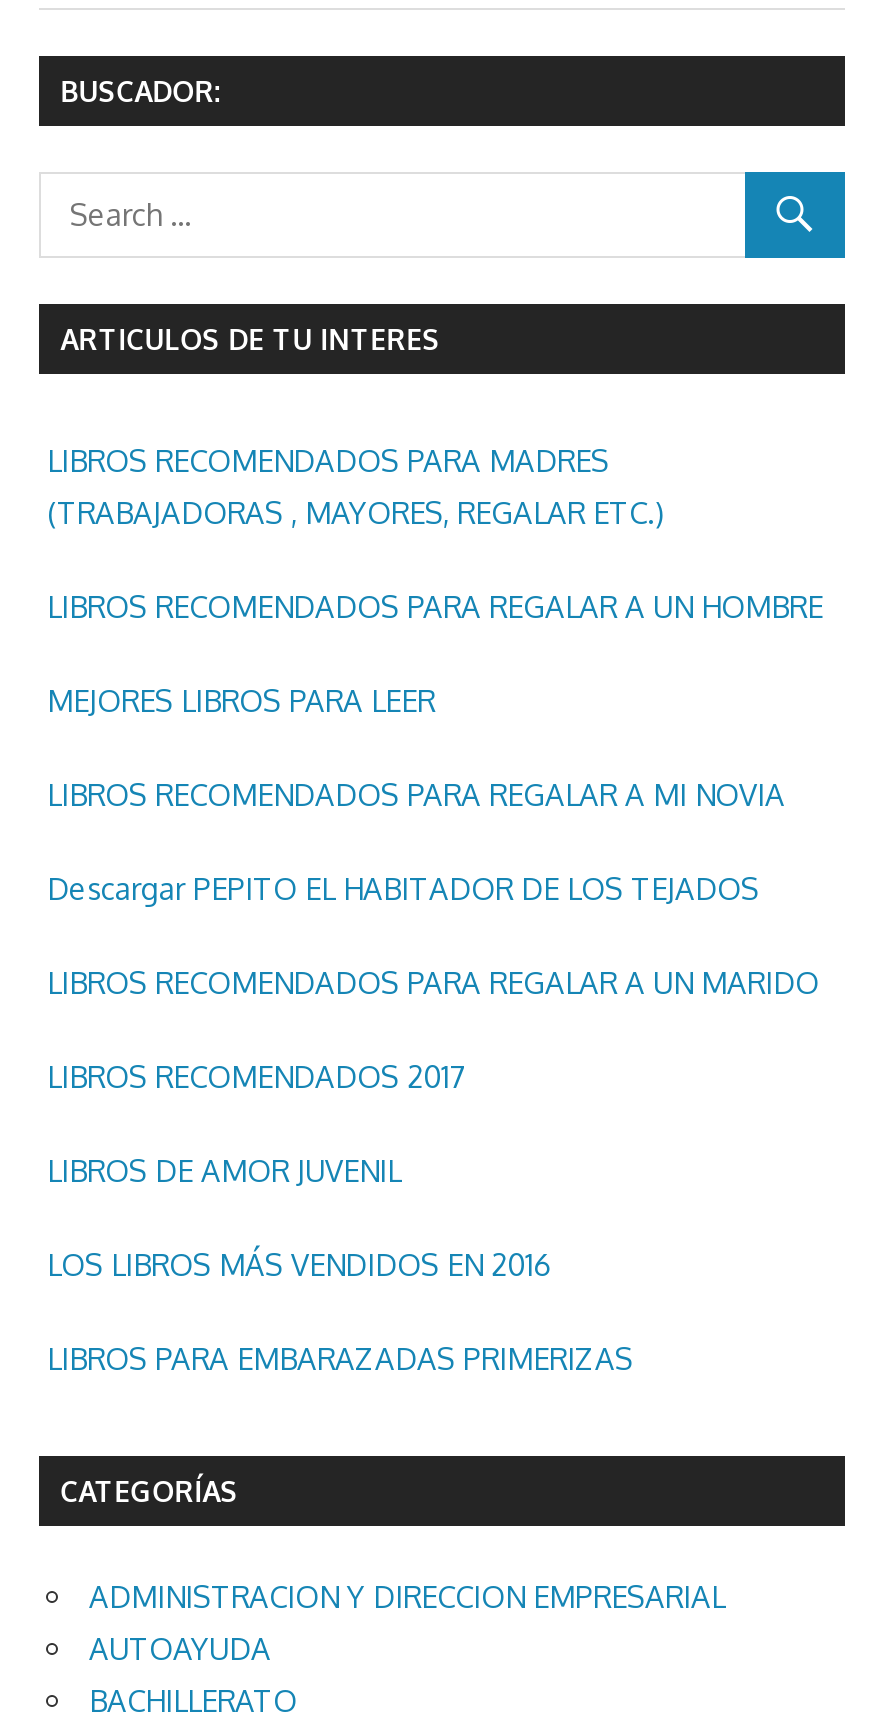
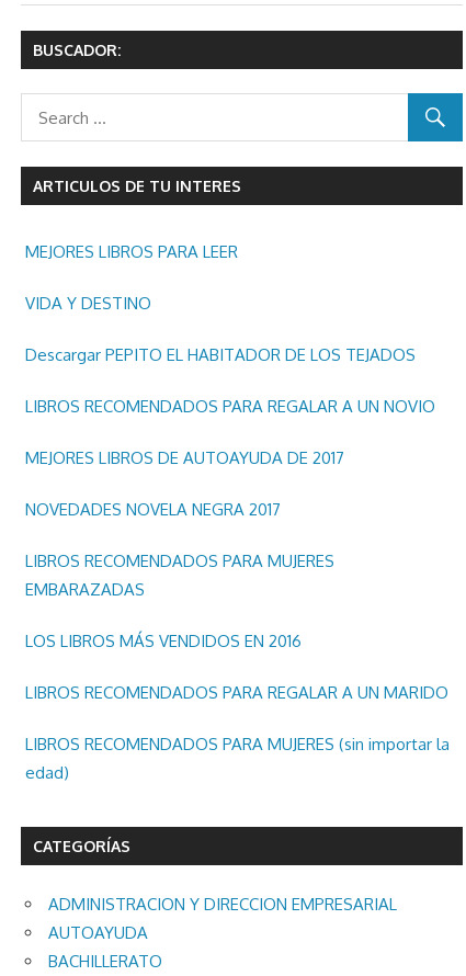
- LIBROS RECOMENDADOS PARA MADRES
- (TRABAJADORAS , MAYORES, REGALAR ETC.)
- LIBROS RECOMENDADOS PARA REGALAR A UN HOMBRE

moved up: MEJORES LIBROS PARA LEER

- LIBROS RECOMENDADOS PARA REGALAR A MI NOVIA
+ VIDA Y DESTINO

moved up: Descargar PEPITO EL HABITADOR DE LOS TEJADOS

moved down: LIBROS RECOMENDADOS PARA REGALAR A UN MARIDO

- LIBROS RECOMENDADOS 2017
- LIBROS DE AMOR JUVENIL
+ LIBROS RECOMENDADOS PARA REGALAR A UN NOVIO
+ MEJORES LIBROS DE AUTOAYUDA DE 2017
+ NOVEDADES NOVELA NEGRA 2017
+ LIBROS RECOMENDADOS PARA MUJERES
+ EMBARAZADAS

moved up: LOS LIBROS MÁS VENDIDOS EN 2016

- LIBROS PARA EMBARAZADAS PRIMERIZAS
+ LIBROS RECOMENDADOS PARA MUJERES (sin importar la
+ edad)
